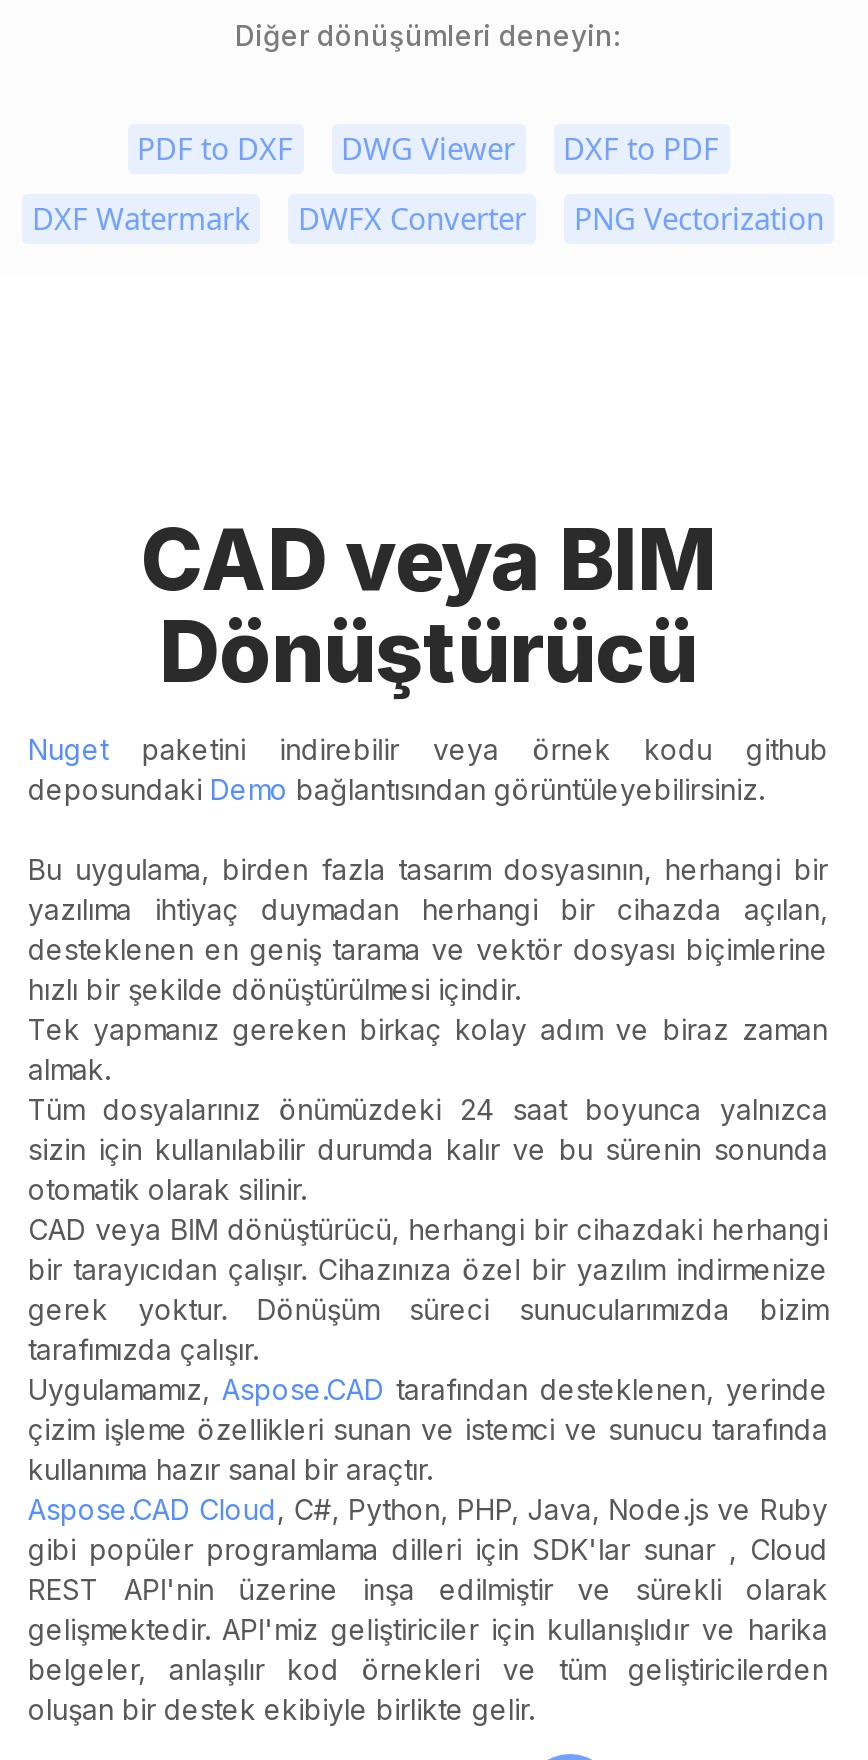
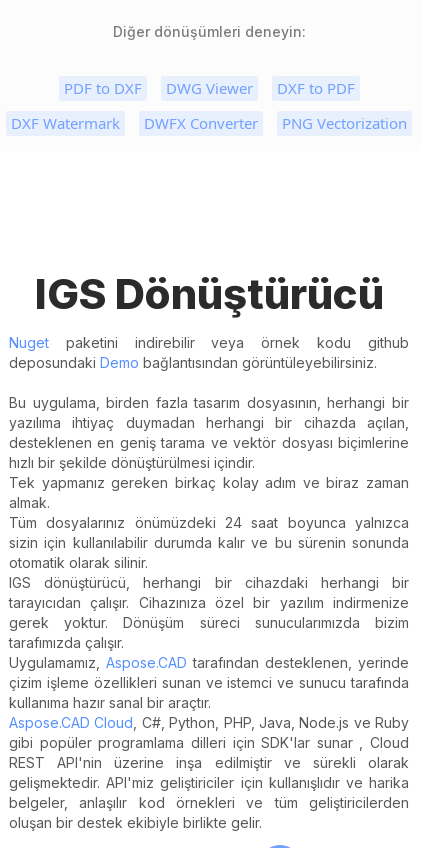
- CAD veya BIM
- Dönüştürücü
+ IGS Dönüştürücü

- CAD veya BIM dönüştürücü, herhangi bir cihazdaki herhangi
- bir tarayıcıdan çalışır. Cihazınıza özel bir yazılım indirmenize
+ IGS dönüştürücü, herhangi bir cihazdaki herhangi bir
+ tarayıcıdan çalışır. Cihazınıza özel bir yazılım indirmenize
